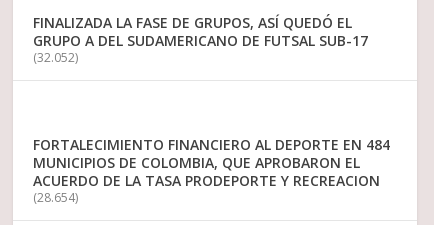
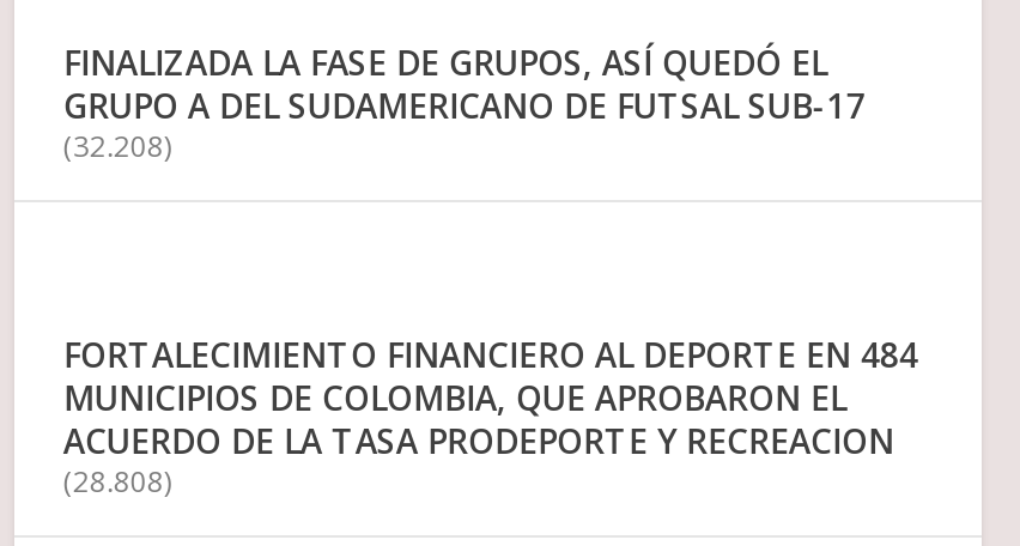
- (32.052)
+ (32.208)

- (28.654)
+ (28.808)
